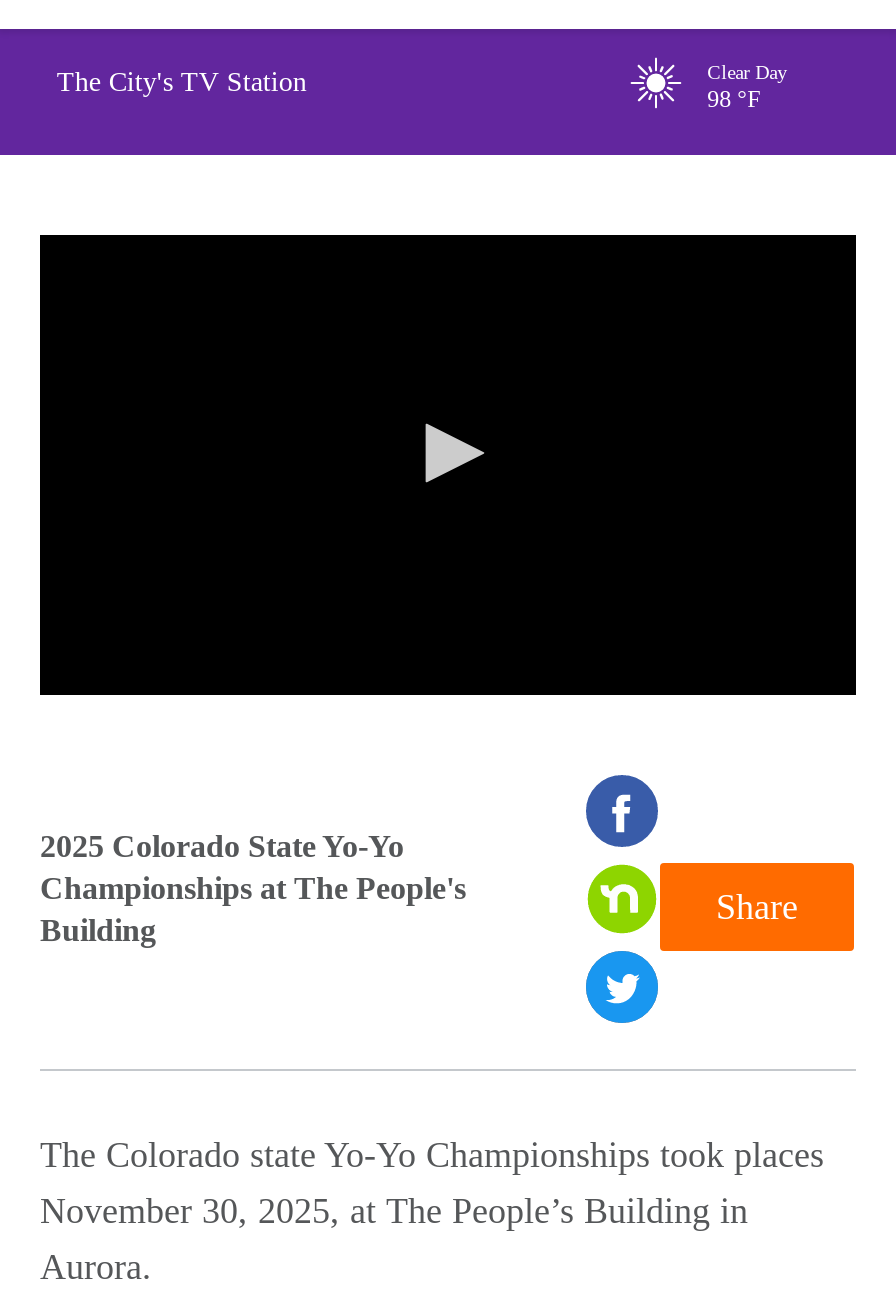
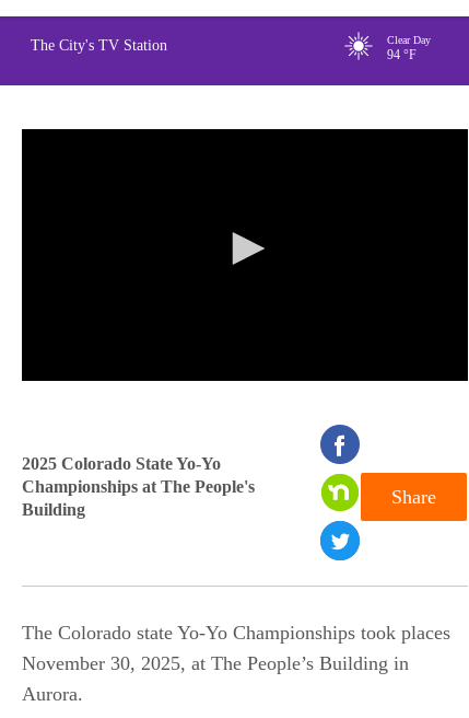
- 98 °F
+ 94 °F
